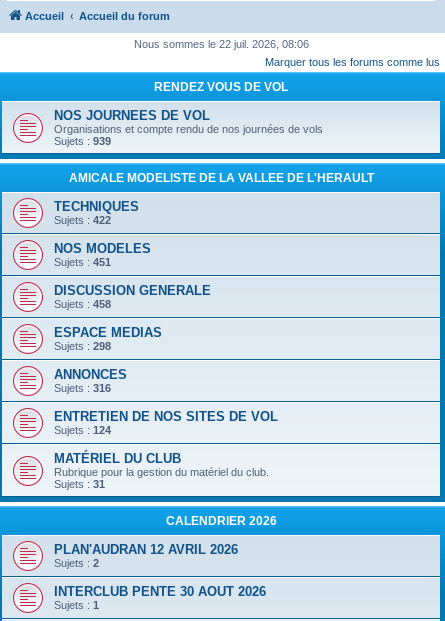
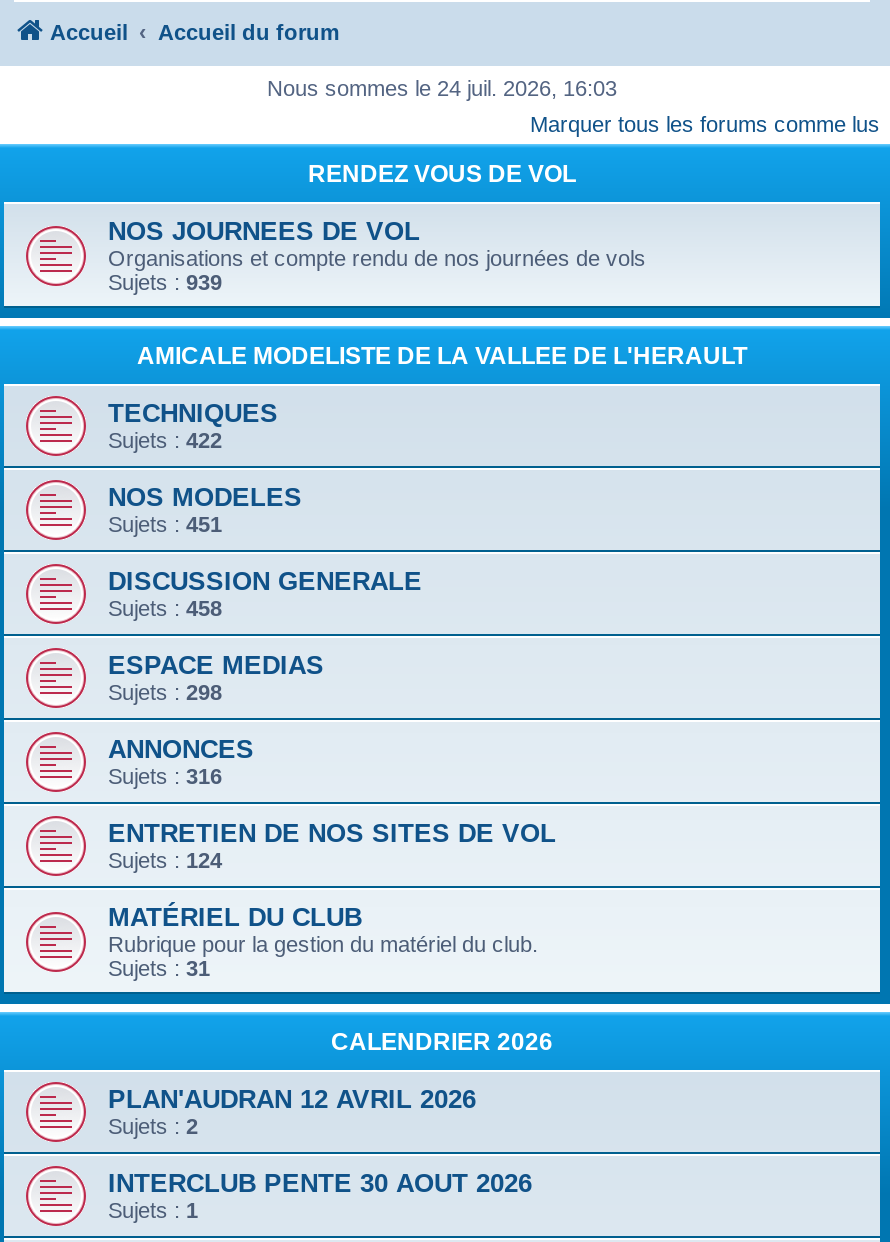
- Nous sommes le 22 juil. 2026, 08:06
+ Nous sommes le 24 juil. 2026, 16:03
